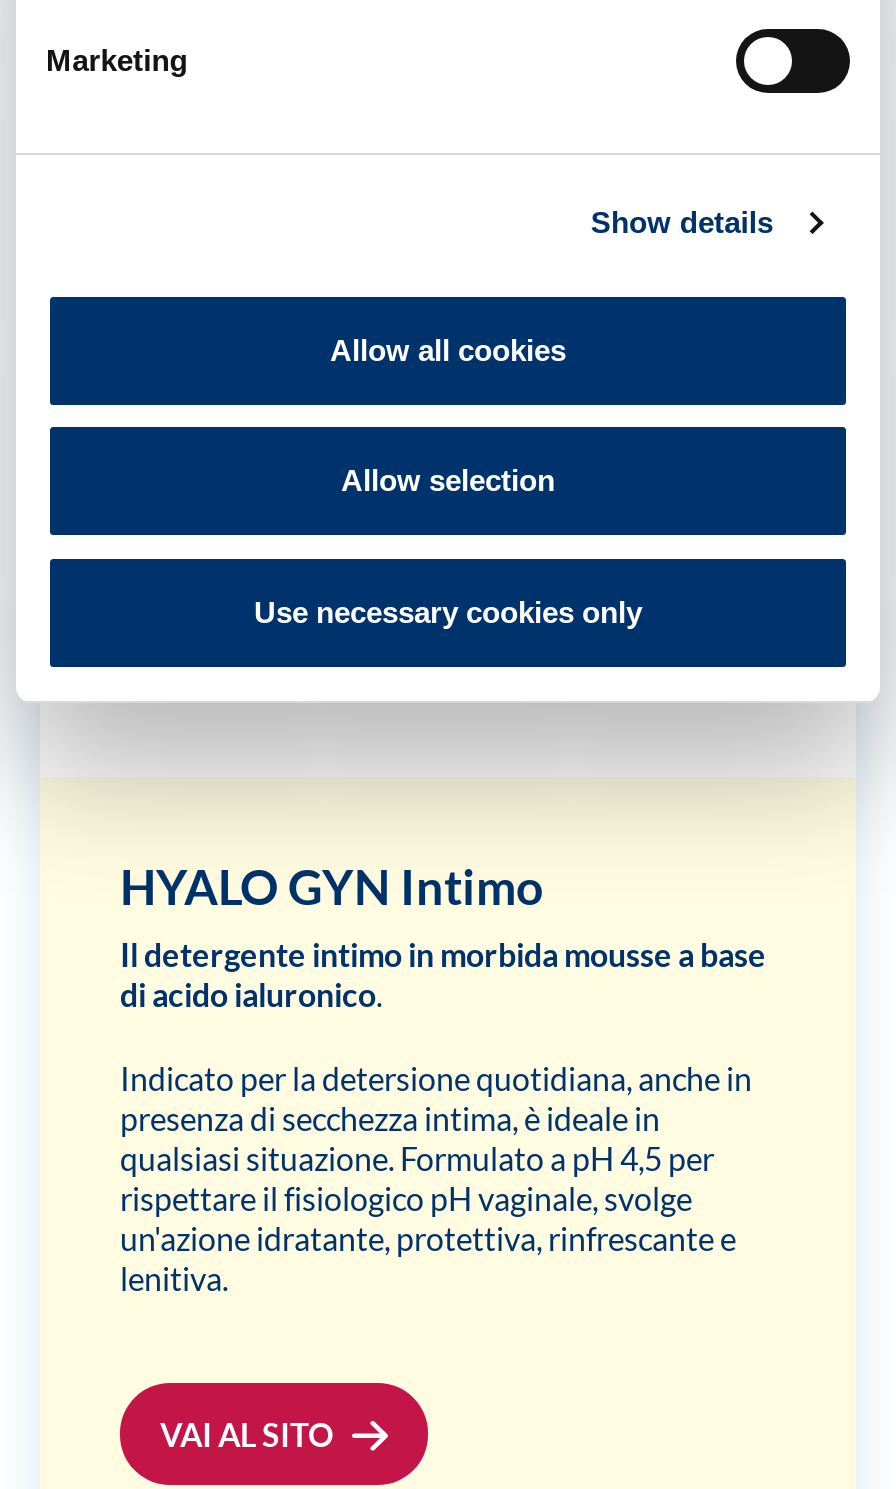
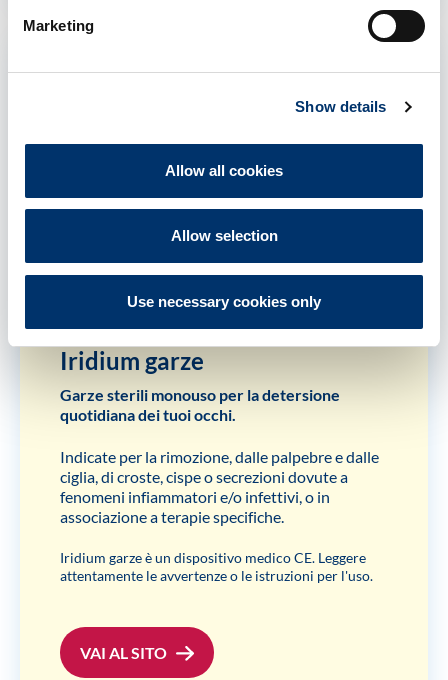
- HYALO GYN Intimo
- Il detergente intimo in morbida mousse a base
- di acido ialuronico.
- Indicato per la detersione quotidiana, anche in
- presenza di secchezza intima, è ideale in
- qualsiasi situazione. Formulato a pH 4,5 per
- rispettare il fisiologico pH vaginale, svolge
- un'azione idratante, protettiva, rinfrescante e
- lenitiva.
+ Iridium garze
+ Garze sterili monouso per la detersione
+ quotidiana dei tuoi occhi.
+ Indicate per la rimozione, dalle palpebre e dalle
+ ciglia, di croste, cispe o secrezioni dovute a
+ fenomeni infiammatori e/o infettivi, o in
+ associazione a terapie specifiche.
+ Iridium garze è un dispositivo medico CE. Leggere
+ attentamente le avvertenze o le istruzioni per l'uso.
